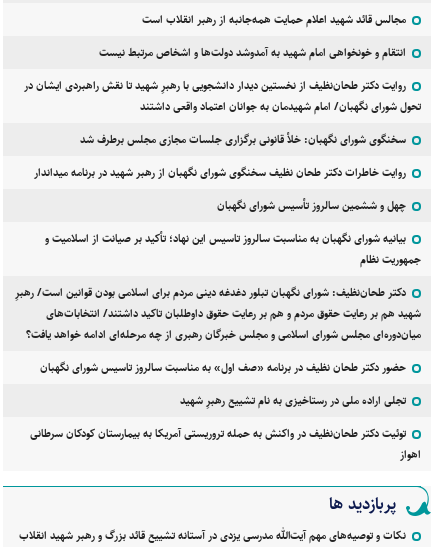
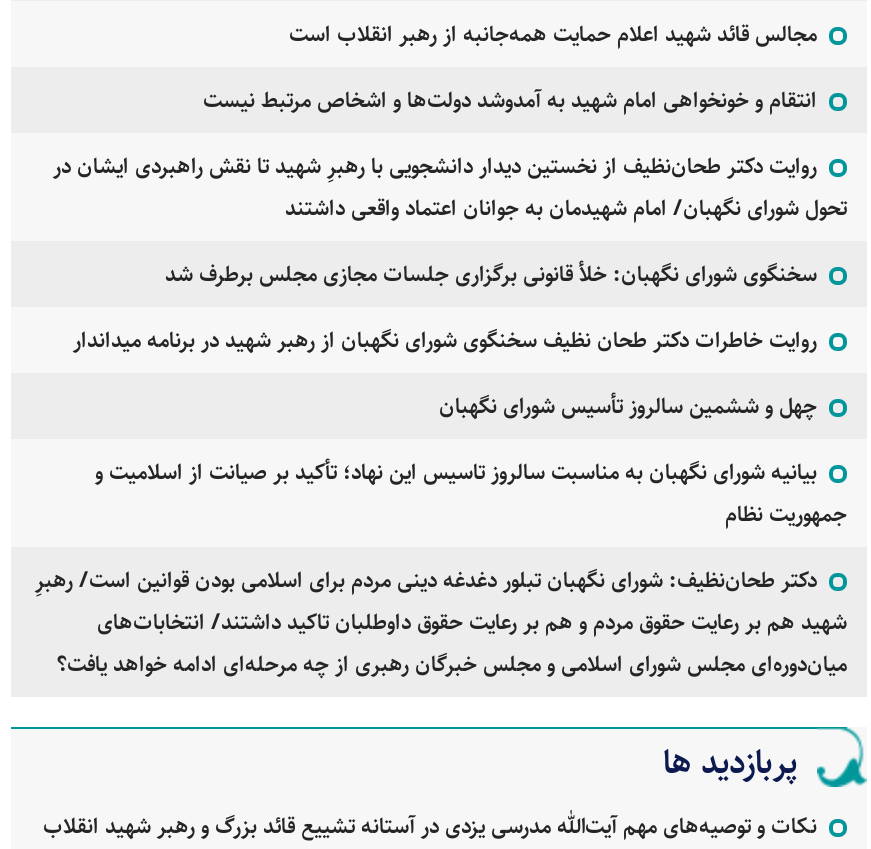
- حضور دکتر طحان نظیف در برنامه «صف اول» به مناسبت سالروز تاسیس شورای نگهبان
- تجلی اراده ملی در رستاخیزی به نام تشییع رهبرِ شهید
- توئیت دکتر طحان‌نظیف در واکنش به حمله تروریستی آمریکا به بیمارستان کودکان سرطانی
- اهواز
